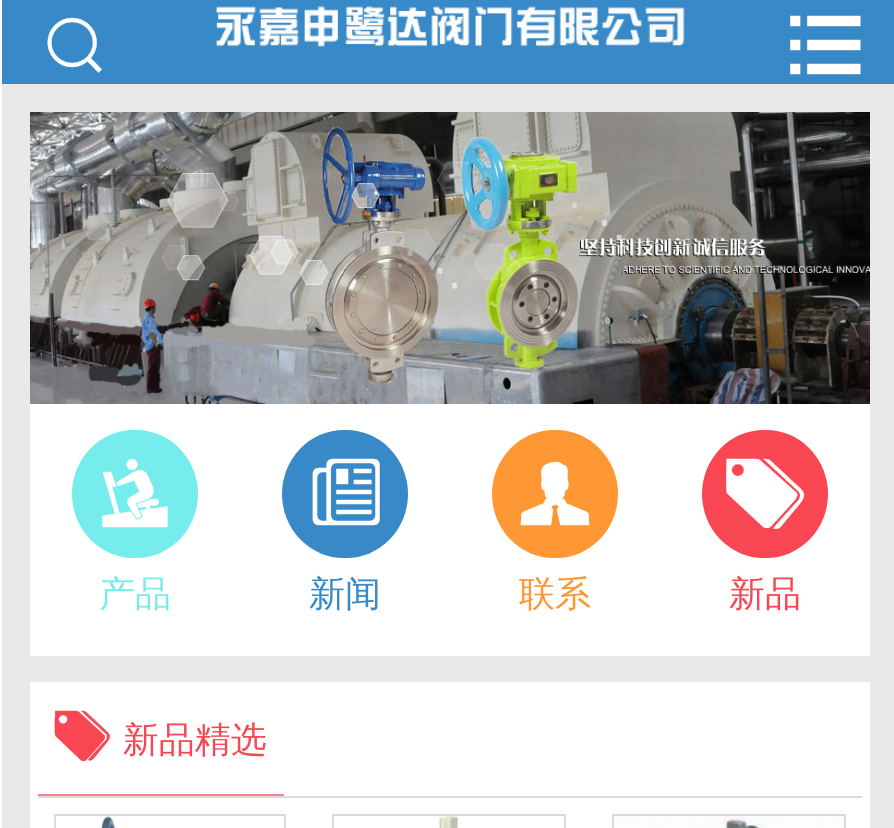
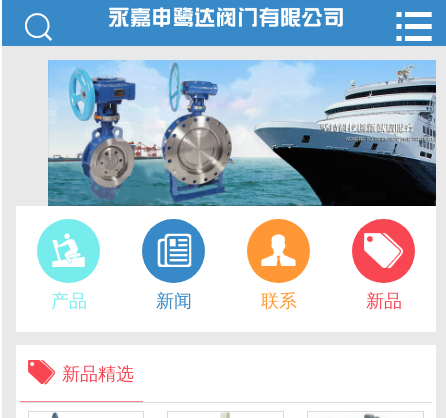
- [image]
+ [image]
